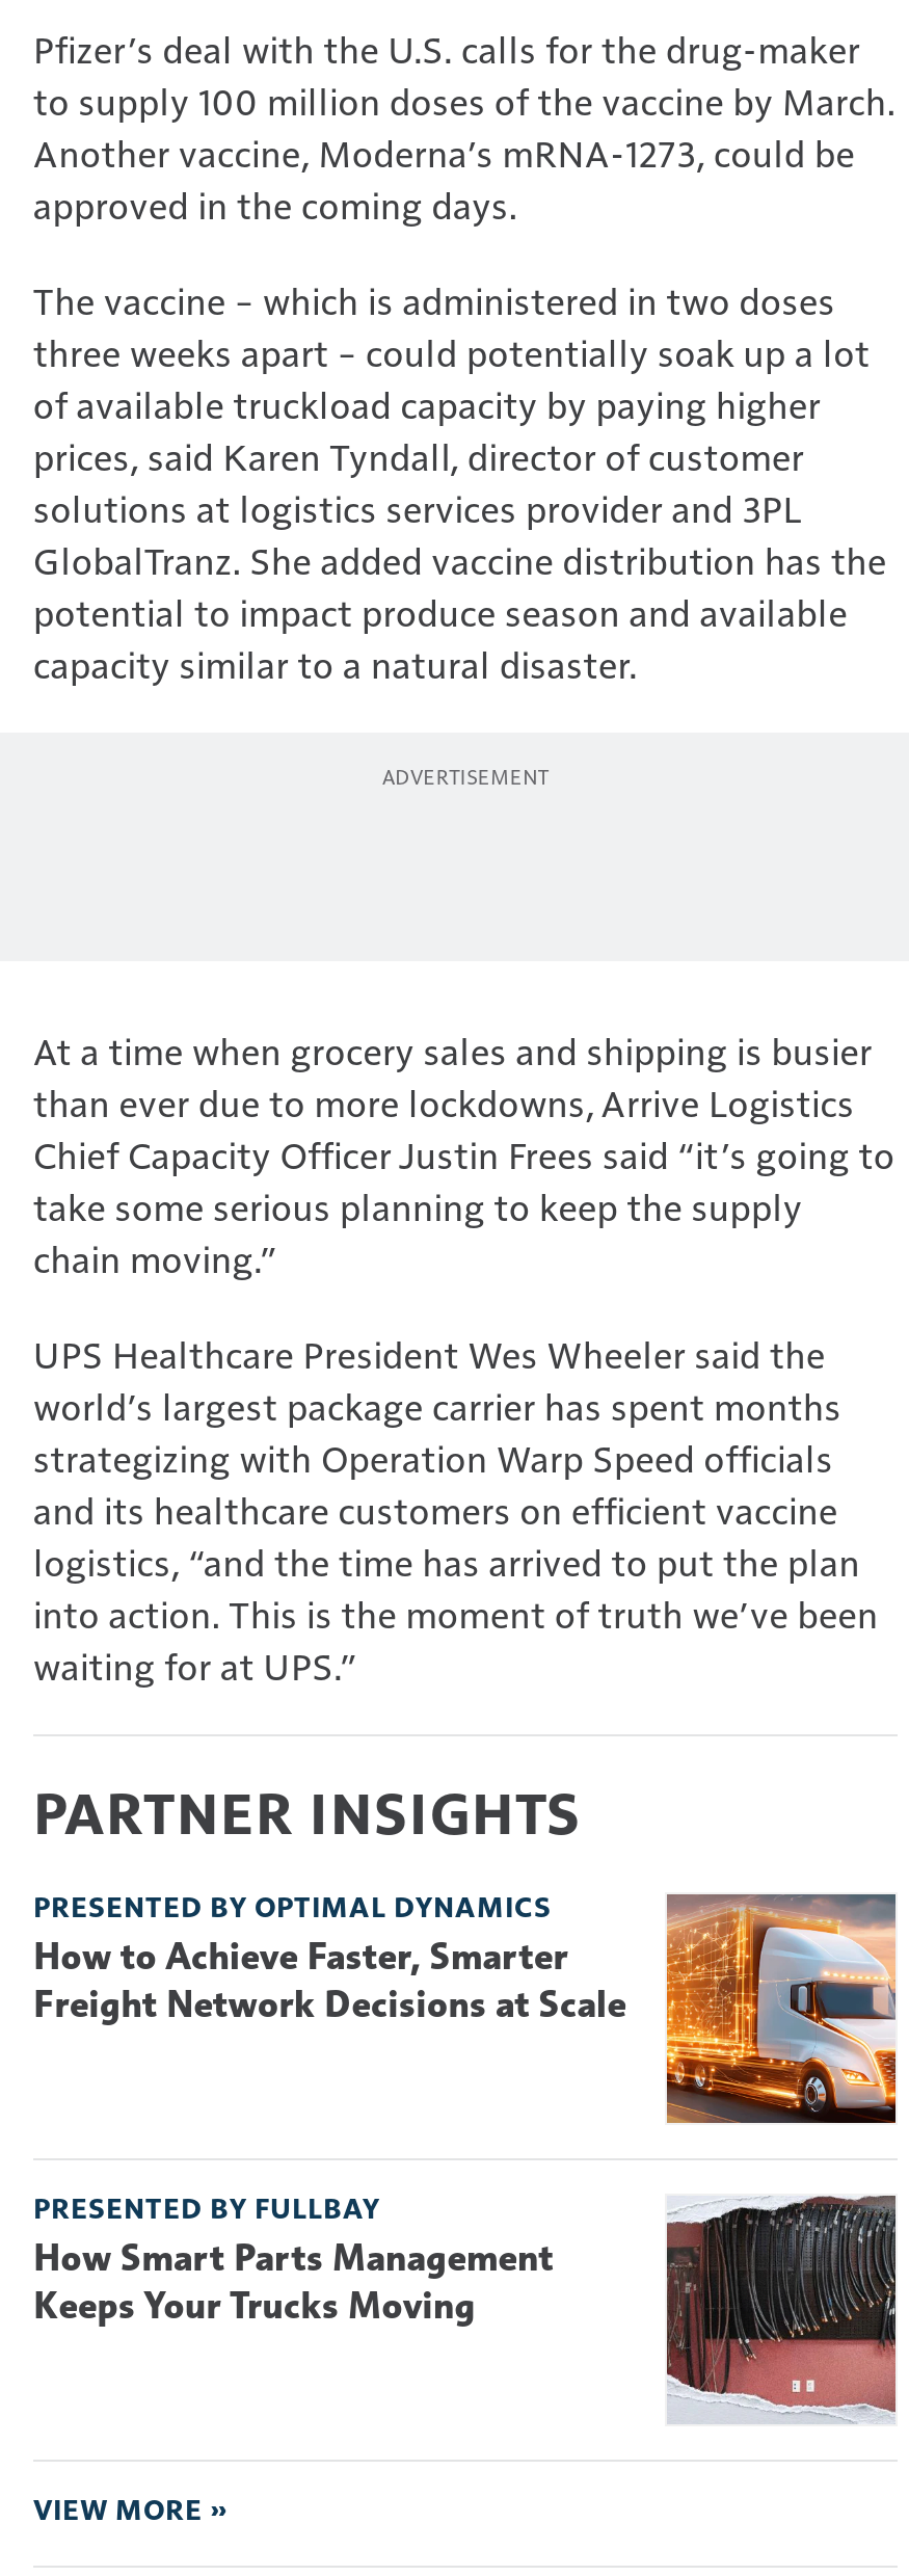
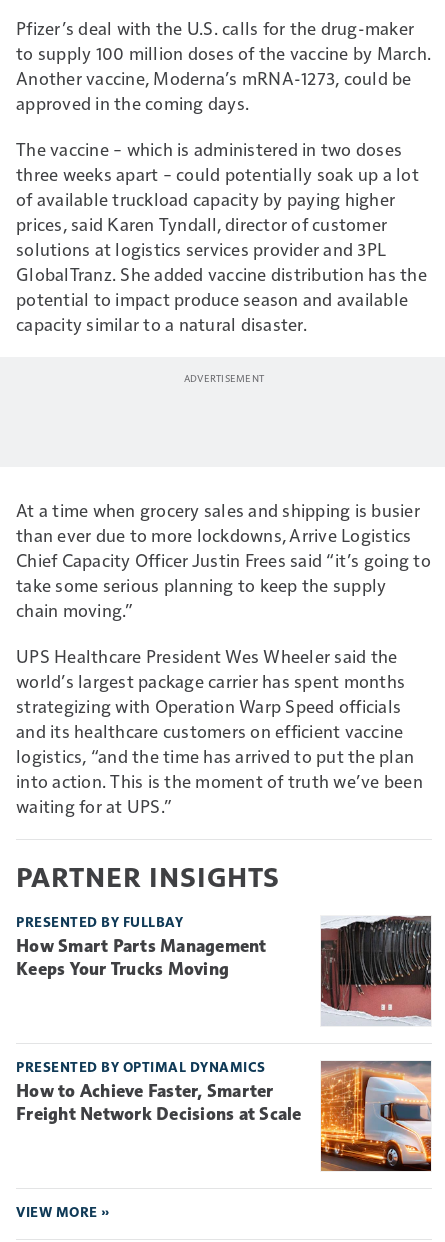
moved down: [image] | PRESENTED BY OPTIMAL DYNAMICS | How to Achieve Faster, Smarter | Freight Network Decisions at Scale

moved up: PRESENTED BY FULLBAY | How Smart Parts Management | Keeps Your Trucks Moving
